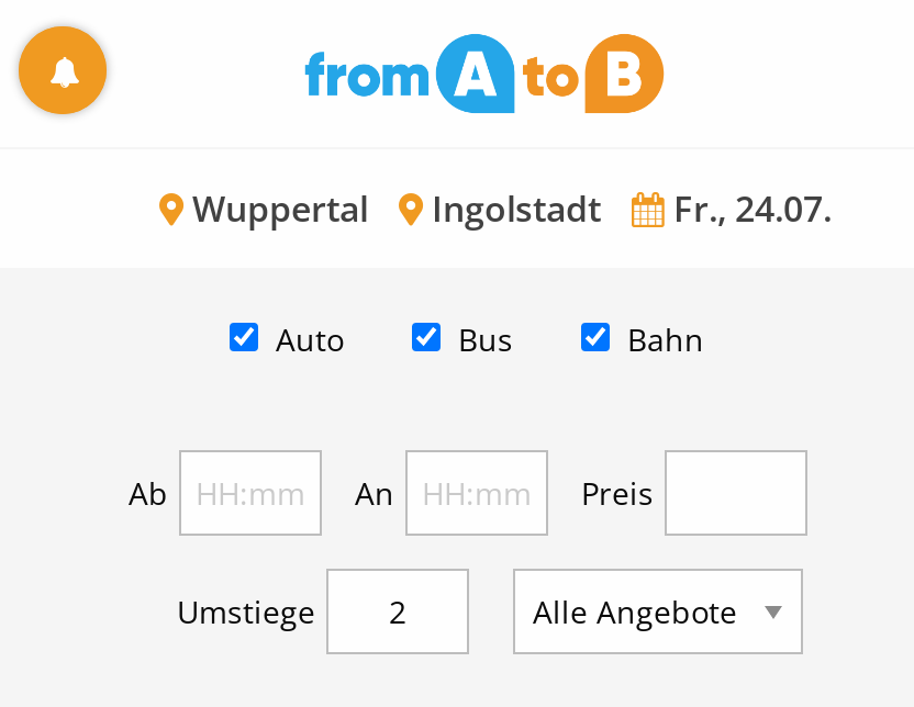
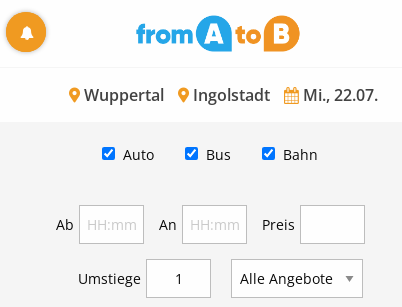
- Wuppertal Ingolstadt Fr., 24.07.
+ Wuppertal Ingolstadt Mi., 22.07.
